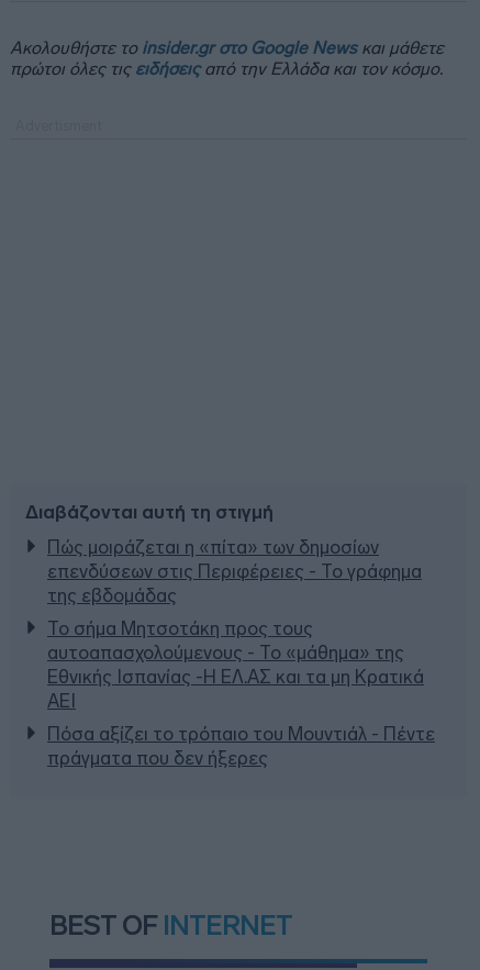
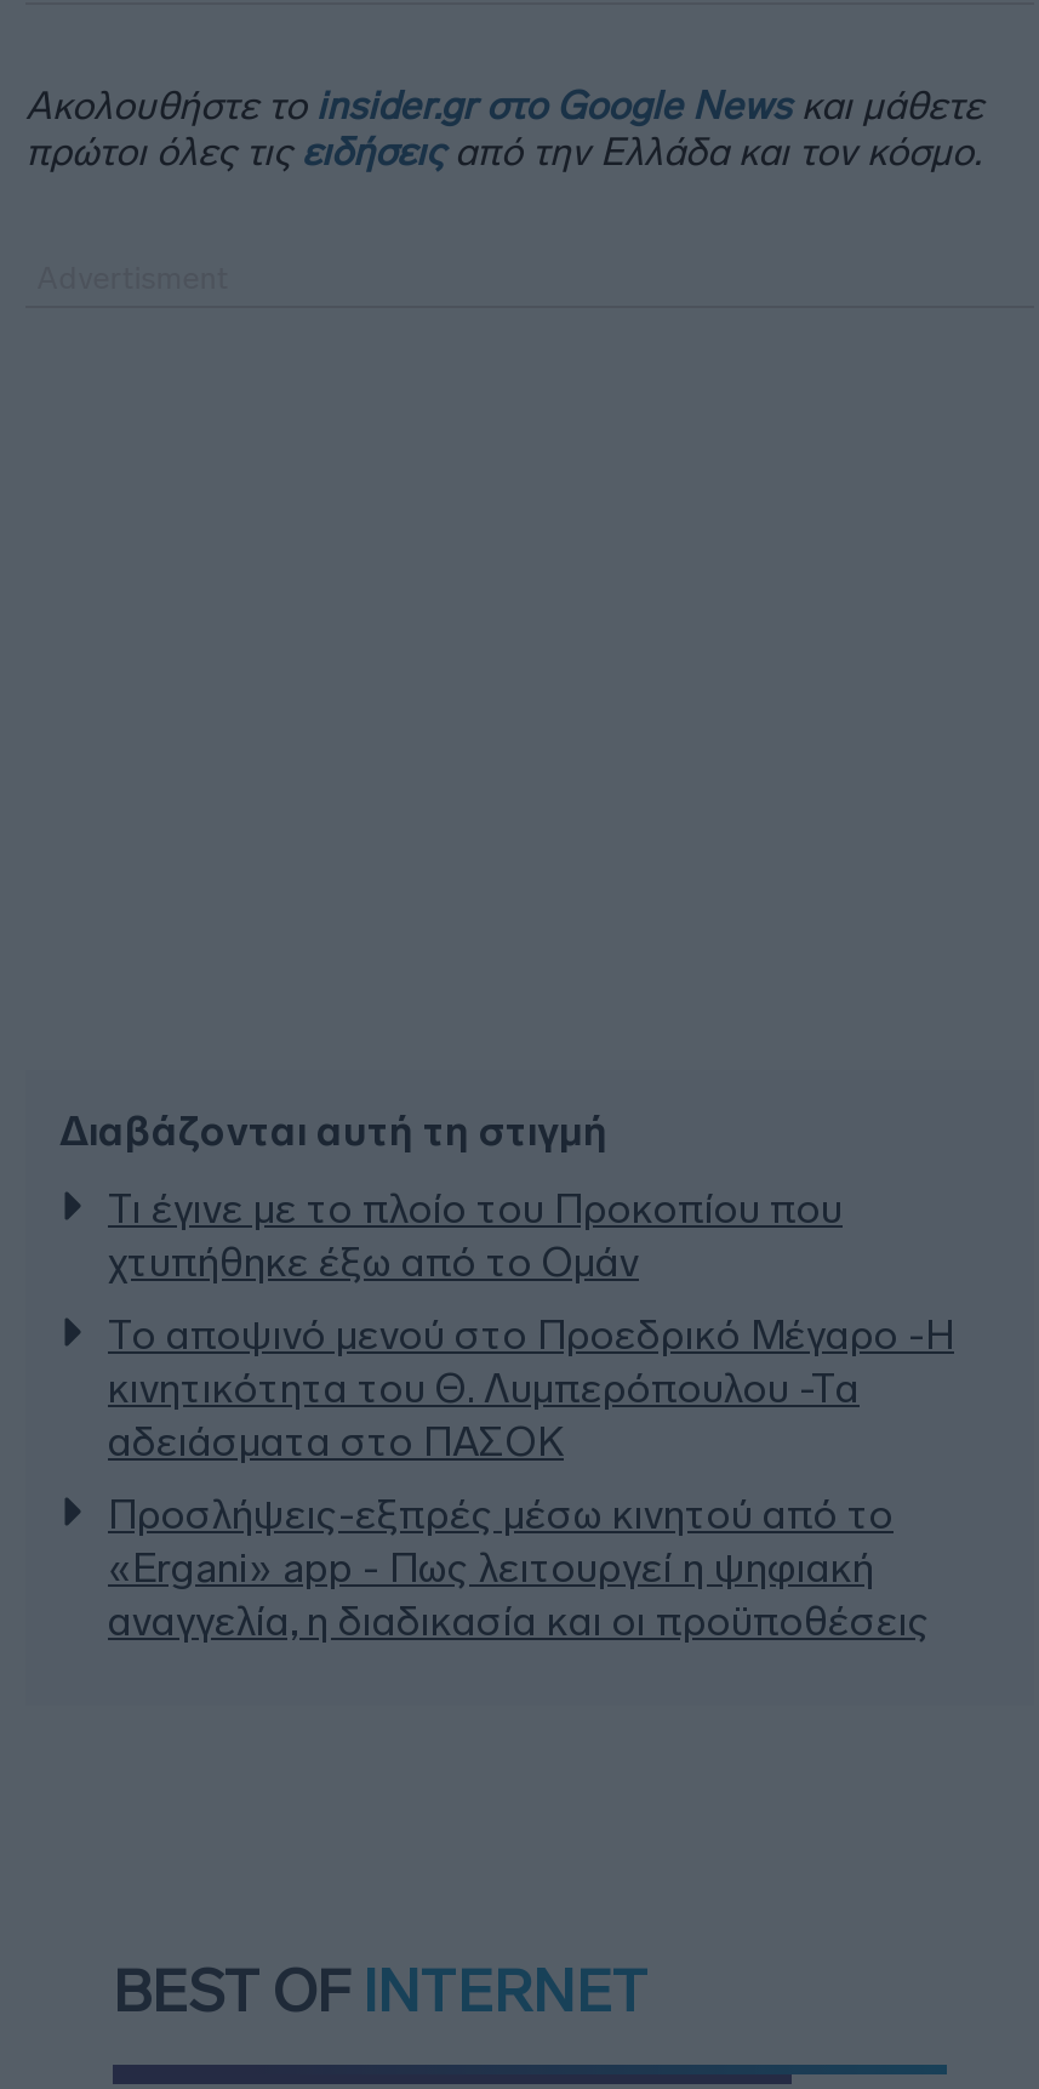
- Πώς μοιράζεται η «πίτα» των δημοσίων
- επενδύσεων στις Περιφέρειες - Το γράφημα
- της εβδομάδας
+ Τι έγινε με το πλοίο του Προκοπίου που
+ χτυπήθηκε έξω από το Ομάν

- Το σήμα Μητσοτάκη προς τους
- αυτοαπασχολούμενους - Το «μάθημα» της
- Εθνικής Ισπανίας -Η ΕΛ.ΑΣ και τα μη Κρατικά
- ΑΕΙ
+ Το αποψινό μενού στο Προεδρικό Μέγαρο -Η
+ κινητικότητα του Θ. Λυμπερόπουλου -Τα
+ αδειάσματα στο ΠΑΣΟΚ

- Πόσα αξίζει το τρόπαιο του Μουντιάλ - Πέντε
- πράγματα που δεν ήξερες
+ Προσλήψεις-εξπρές μέσω κινητού από το
+ «Ergani» app - Πως λειτουργεί η ψηφιακή
+ αναγγελία, η διαδικασία και οι προϋποθέσεις
